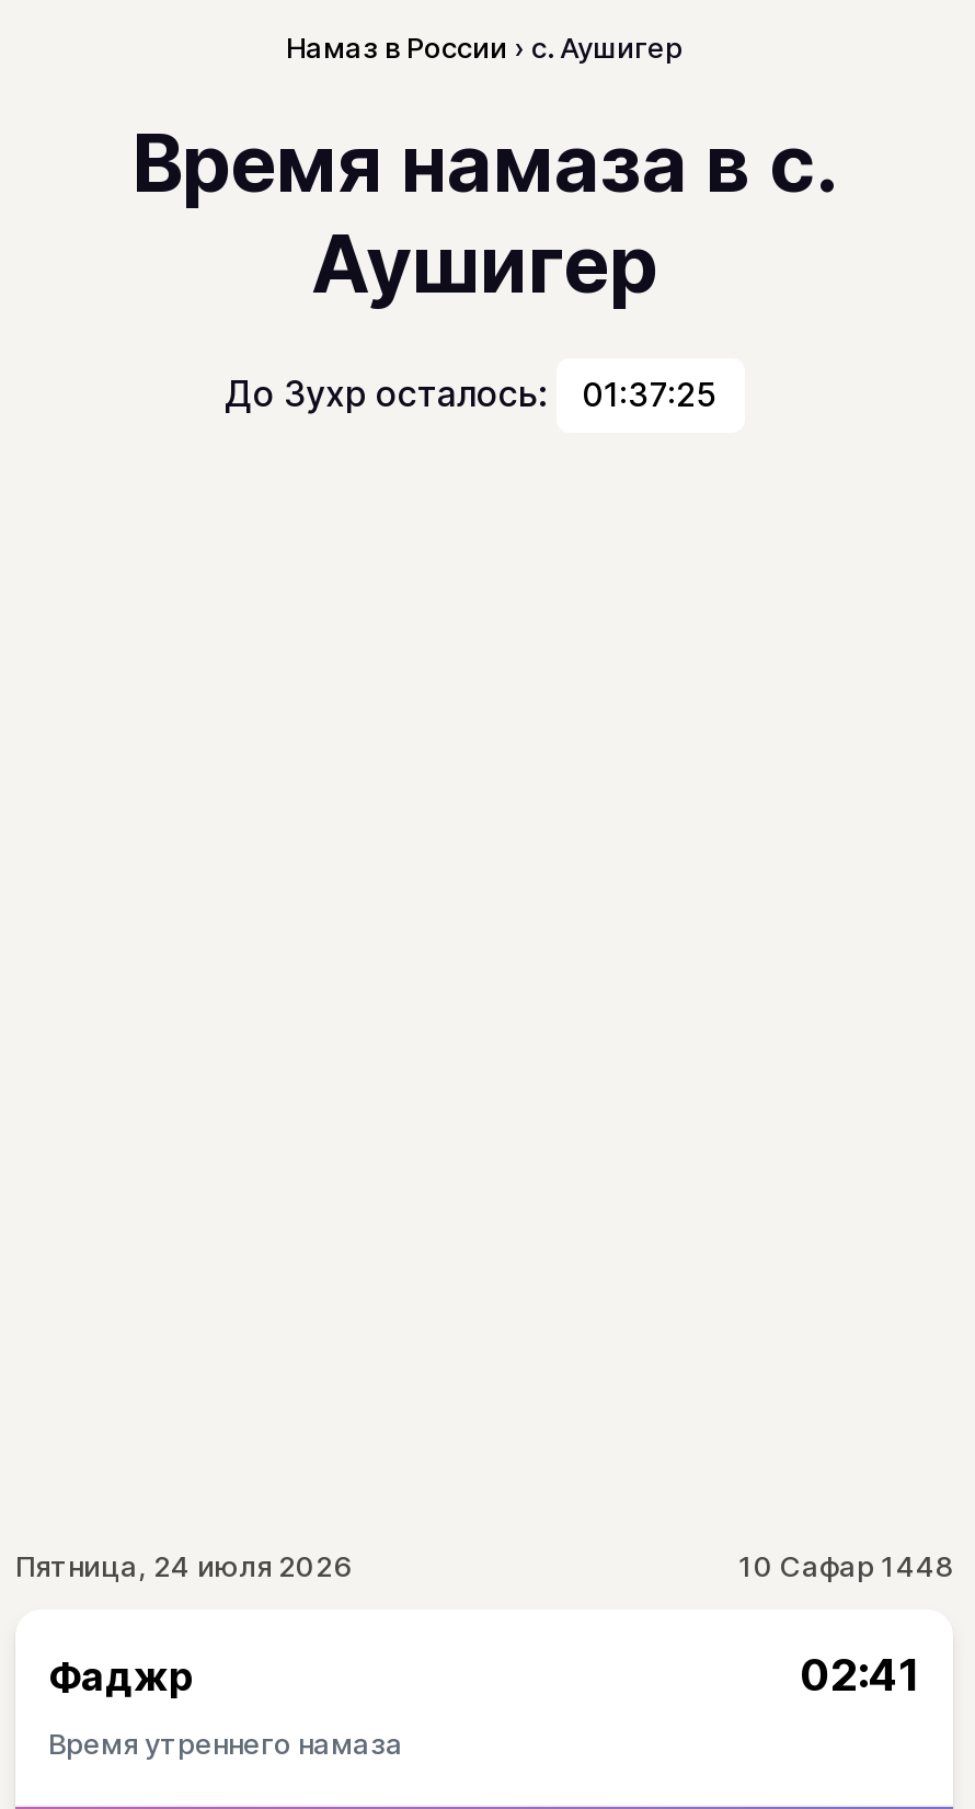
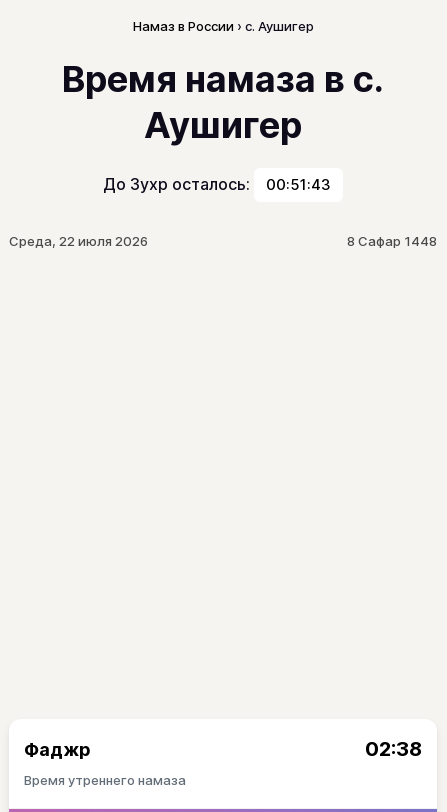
- До Зухр осталось: 01:37:25
+ До Зухр осталось: 00:51:43

- Пятница, 24 июля 2026
+ Среда, 22 июля 2026

- 10 Сафар 1448
+ 8 Сафар 1448

- 02:41
+ 02:38
